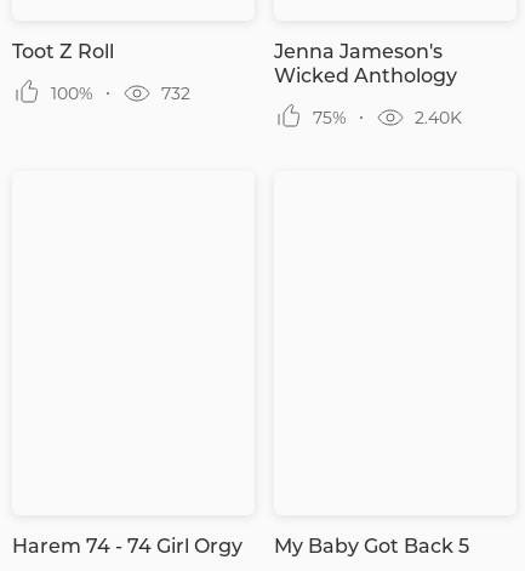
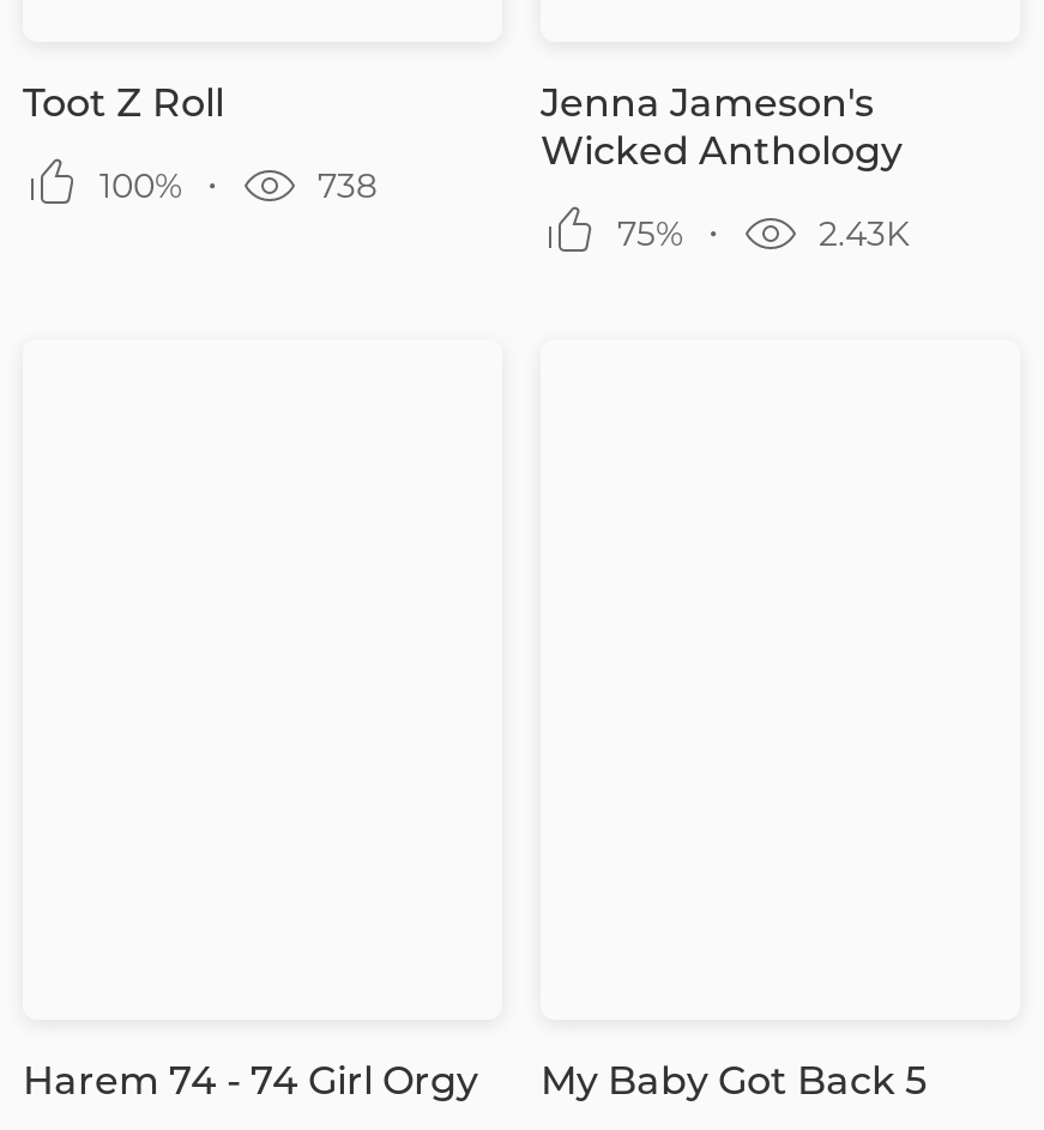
- 732
+ 738

- 2.40K
+ 2.43K
